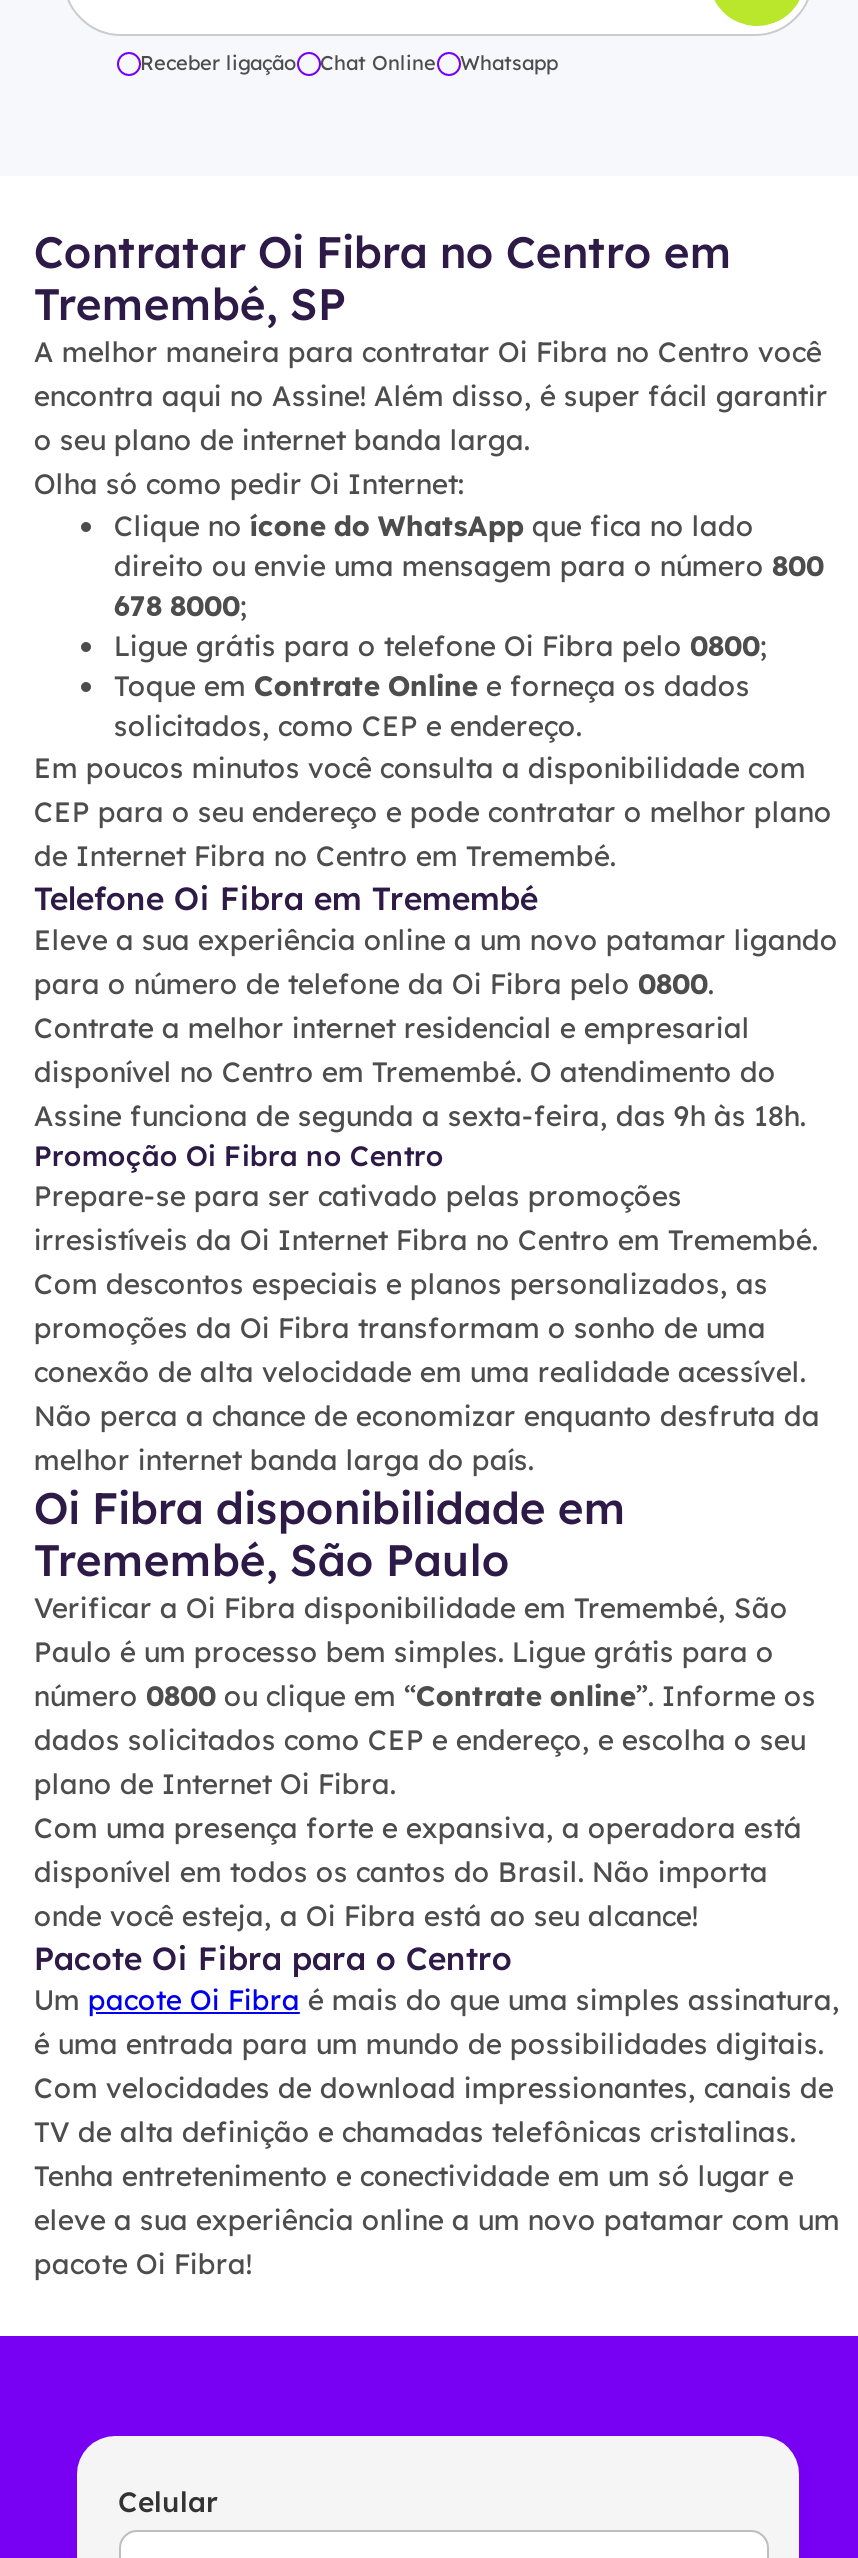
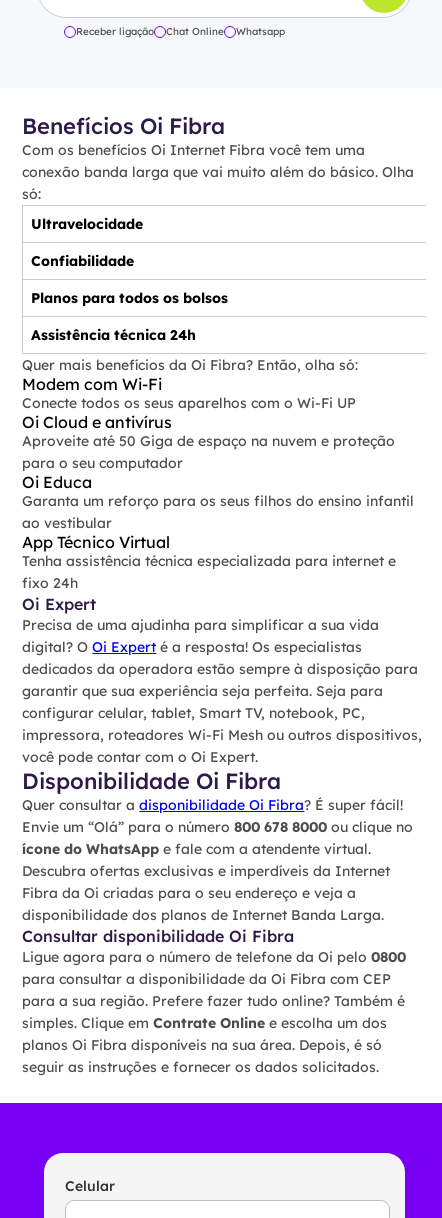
- Contratar Oi Fibra no Centro em
- Tremembé, SP
- A melhor maneira para contratar Oi Fibra no Centro você
- encontra aqui no Assine! Além disso, é super fácil garantir
- o seu plano de internet banda larga.
- Olha só como pedir Oi Internet:
- Clique no ícone do WhatsApp que fica no lado
- direito ou envie uma mensagem para o número 800
- 678 8000;
- Ligue grátis para o telefone Oi Fibra pelo 0800;
- Toque em Contrate Online e forneça os dados
- solicitados, como CEP e endereço.
- Em poucos minutos você consulta a disponibilidade com
- CEP para o seu endereço e pode contratar o melhor plano
- de Internet Fibra no Centro em Tremembé.
- Telefone Oi Fibra em Tremembé
- Eleve a sua experiência online a um novo patamar ligando
- para o número de telefone da Oi Fibra pelo 0800.
- Contrate a melhor internet residencial e empresarial
- disponível no Centro em Tremembé. O atendimento do
- Assine funciona de segunda a sexta-feira, das 9h às 18h.
- Promoção Oi Fibra no Centro
- Prepare-se para ser cativado pelas promoções
- irresistíveis da Oi Internet Fibra no Centro em Tremembé.
- Com descontos especiais e planos personalizados, as
- promoções da Oi Fibra transformam o sonho de uma
- conexão de alta velocidade em uma realidade acessível.
- Não perca a chance de economizar enquanto desfruta da
- melhor internet banda larga do país.
- Oi Fibra disponibilidade em
- Tremembé, São Paulo
- Verificar a Oi Fibra disponibilidade em Tremembé, São
- Paulo é um processo bem simples. Ligue grátis para o
- número 0800 ou clique em “Contrate online”. Informe os
- dados solicitados como CEP e endereço, e escolha o seu
- plano de Internet Oi Fibra.
- Com uma presença forte e expansiva, a operadora está
- disponível em todos os cantos do Brasil. Não importa
- onde você esteja, a Oi Fibra está ao seu alcance!
- Pacote Oi Fibra para o Centro
- Um pacote Oi Fibra é mais do que uma simples assinatura,
- é uma entrada para um mundo de possibilidades digitais.
- Com velocidades de download impressionantes, canais de
- TV de alta definição e chamadas telefônicas cristalinas.
- Tenha entretenimento e conectividade em um só lugar e
- eleve a sua experiência online a um novo patamar com um
- pacote Oi Fibra!
+ Benefícios Oi Fibra
+ Com os benefícios Oi Internet Fibra você tem uma
+ conexão banda larga que vai muito além do básico. Olha
+ só:
+ Ultravelocidade
+ Confiabilidade
+ Planos para todos os bolsos
+ Assistência técnica 24h
+ Quer mais benefícios da Oi Fibra? Então, olha só:
+ Modem com Wi-Fi
+ Conecte todos os seus aparelhos com o Wi-Fi UP
+ Oi Cloud e antivírus
+ Aproveite até 50 Giga de espaço na nuvem e proteção
+ para o seu computador
+ Oi Educa
+ Garanta um reforço para os seus filhos do ensino infantil
+ ao vestibular
+ App Técnico Virtual
+ Tenha assistência técnica especializada para internet e
+ fixo 24h
+ Oi Expert
+ Precisa de uma ajudinha para simplificar a sua vida
+ digital? O Oi Expert é a resposta! Os especialistas
+ dedicados da operadora estão sempre à disposição para
+ garantir que sua experiência seja perfeita. Seja para
+ configurar celular, tablet, Smart TV, notebook, PC,
+ impressora, roteadores Wi-Fi Mesh ou outros dispositivos,
+ você pode contar com o Oi Expert.
+ Disponibilidade Oi Fibra
+ Quer consultar a disponibilidade Oi Fibra? É super fácil!
+ Envie um “Olá” para o número 800 678 8000 ou clique no
+ ícone do WhatsApp e fale com a atendente virtual.
+ Descubra ofertas exclusivas e imperdíveis da Internet
+ Fibra da Oi criadas para o seu endereço e veja a
+ disponibilidade dos planos de Internet Banda Larga.
+ Consultar disponibilidade Oi Fibra
+ Ligue agora para o número de telefone da Oi pelo 0800
+ para consultar a disponibilidade da Oi Fibra com CEP
+ para a sua região. Prefere fazer tudo online? Também é
+ simples. Clique em Contrate Online e escolha um dos
+ planos Oi Fibra disponíveis na sua área. Depois, é só
+ seguir as instruções e fornecer os dados solicitados.
